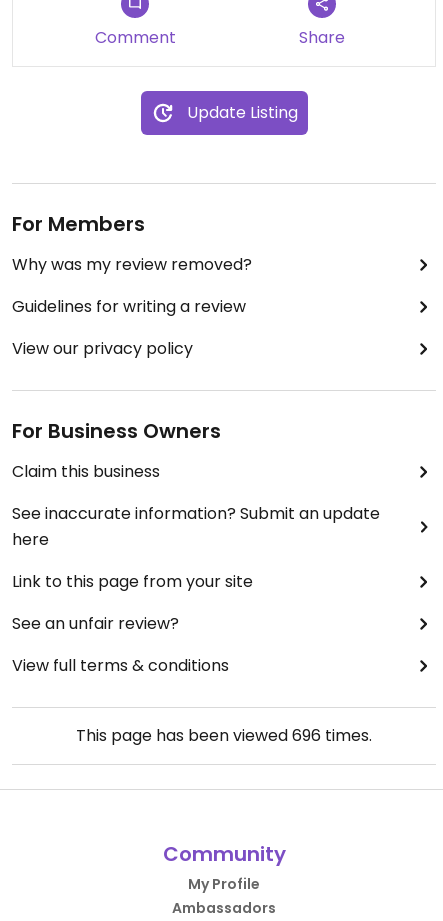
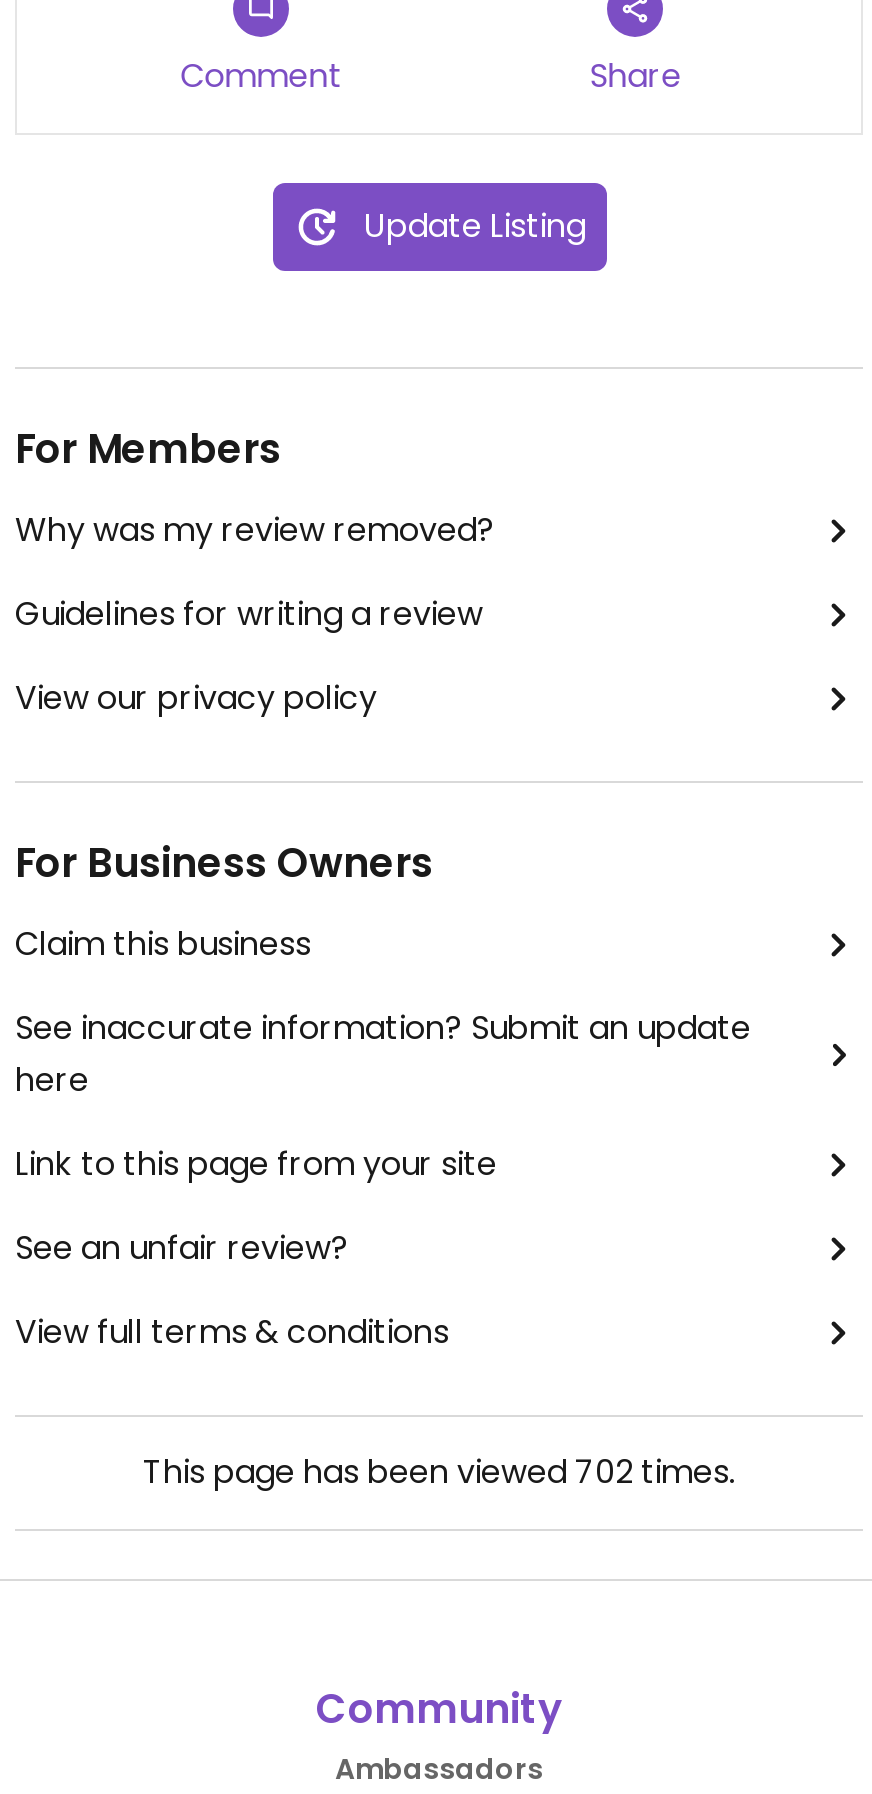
- This page has been viewed 696 times.
+ This page has been viewed 702 times.

- My Profile
